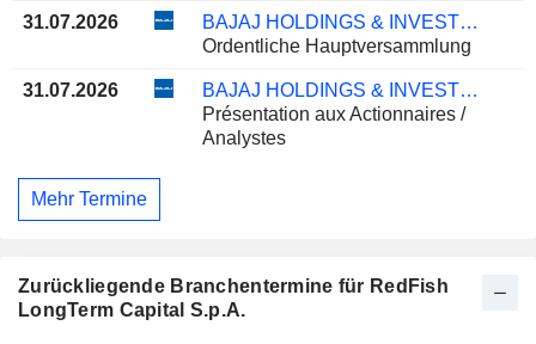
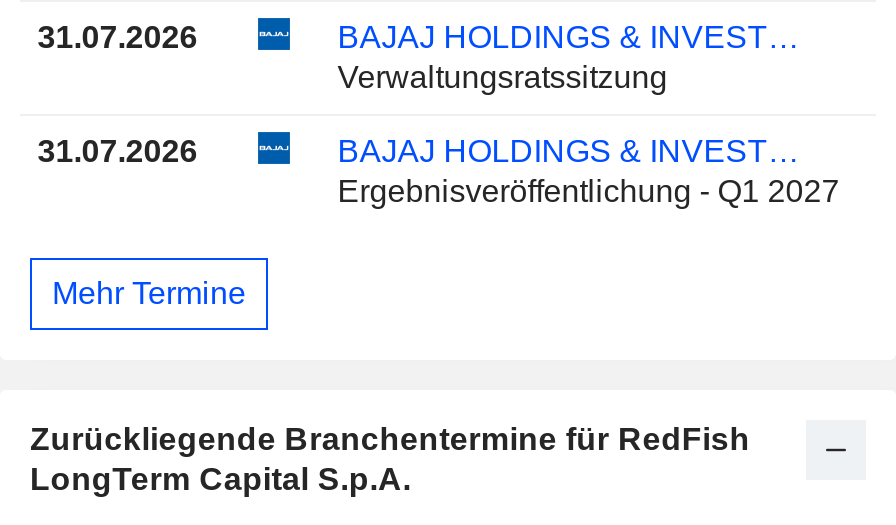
- Ordentliche Hauptversammlung
+ Verwaltungsratssitzung

- Présentation aux Actionnaires /
- Analystes
+ Ergebnisveröffentlichung - Q1 2027
